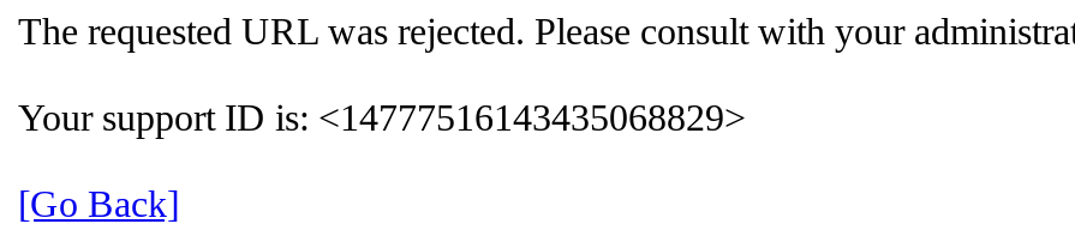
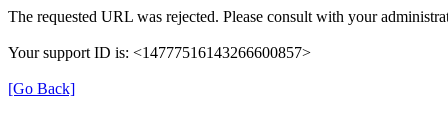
- Your support ID is: <14777516143435068829>
+ Your support ID is: <14777516143266600857>
